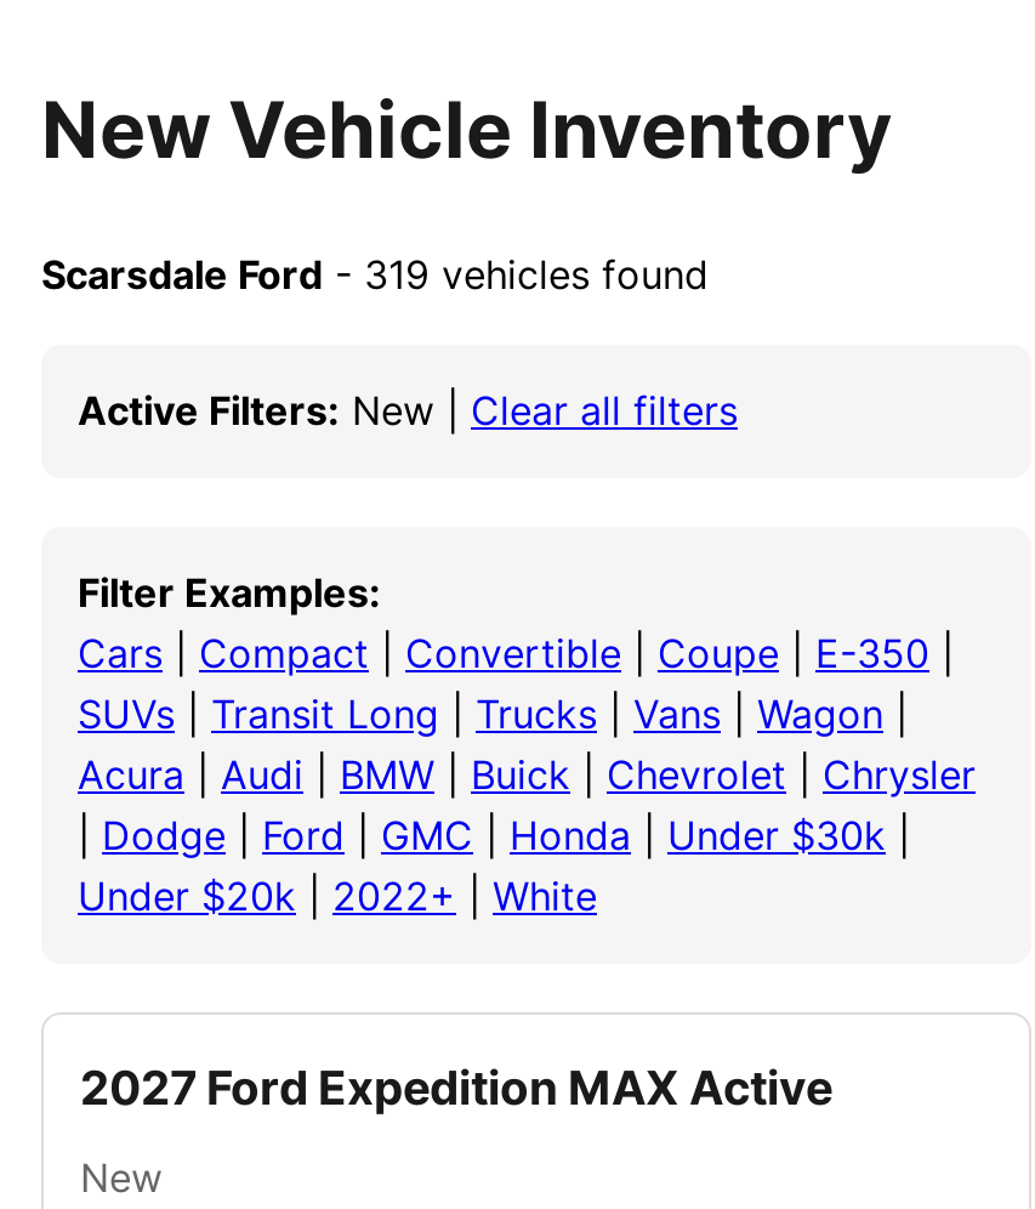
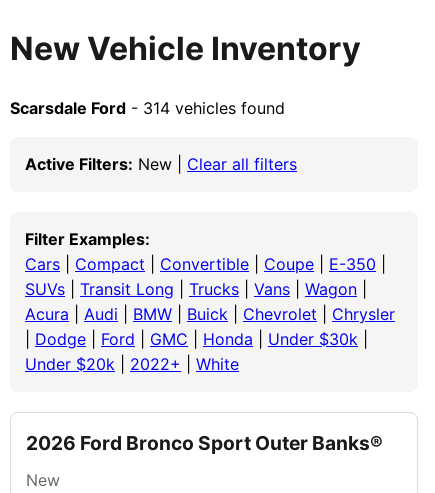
- Scarsdale Ford - 319 vehicles found
+ Scarsdale Ford - 314 vehicles found

- 2027 Ford Expedition MAX Active
+ 2026 Ford Bronco Sport Outer Banks®
